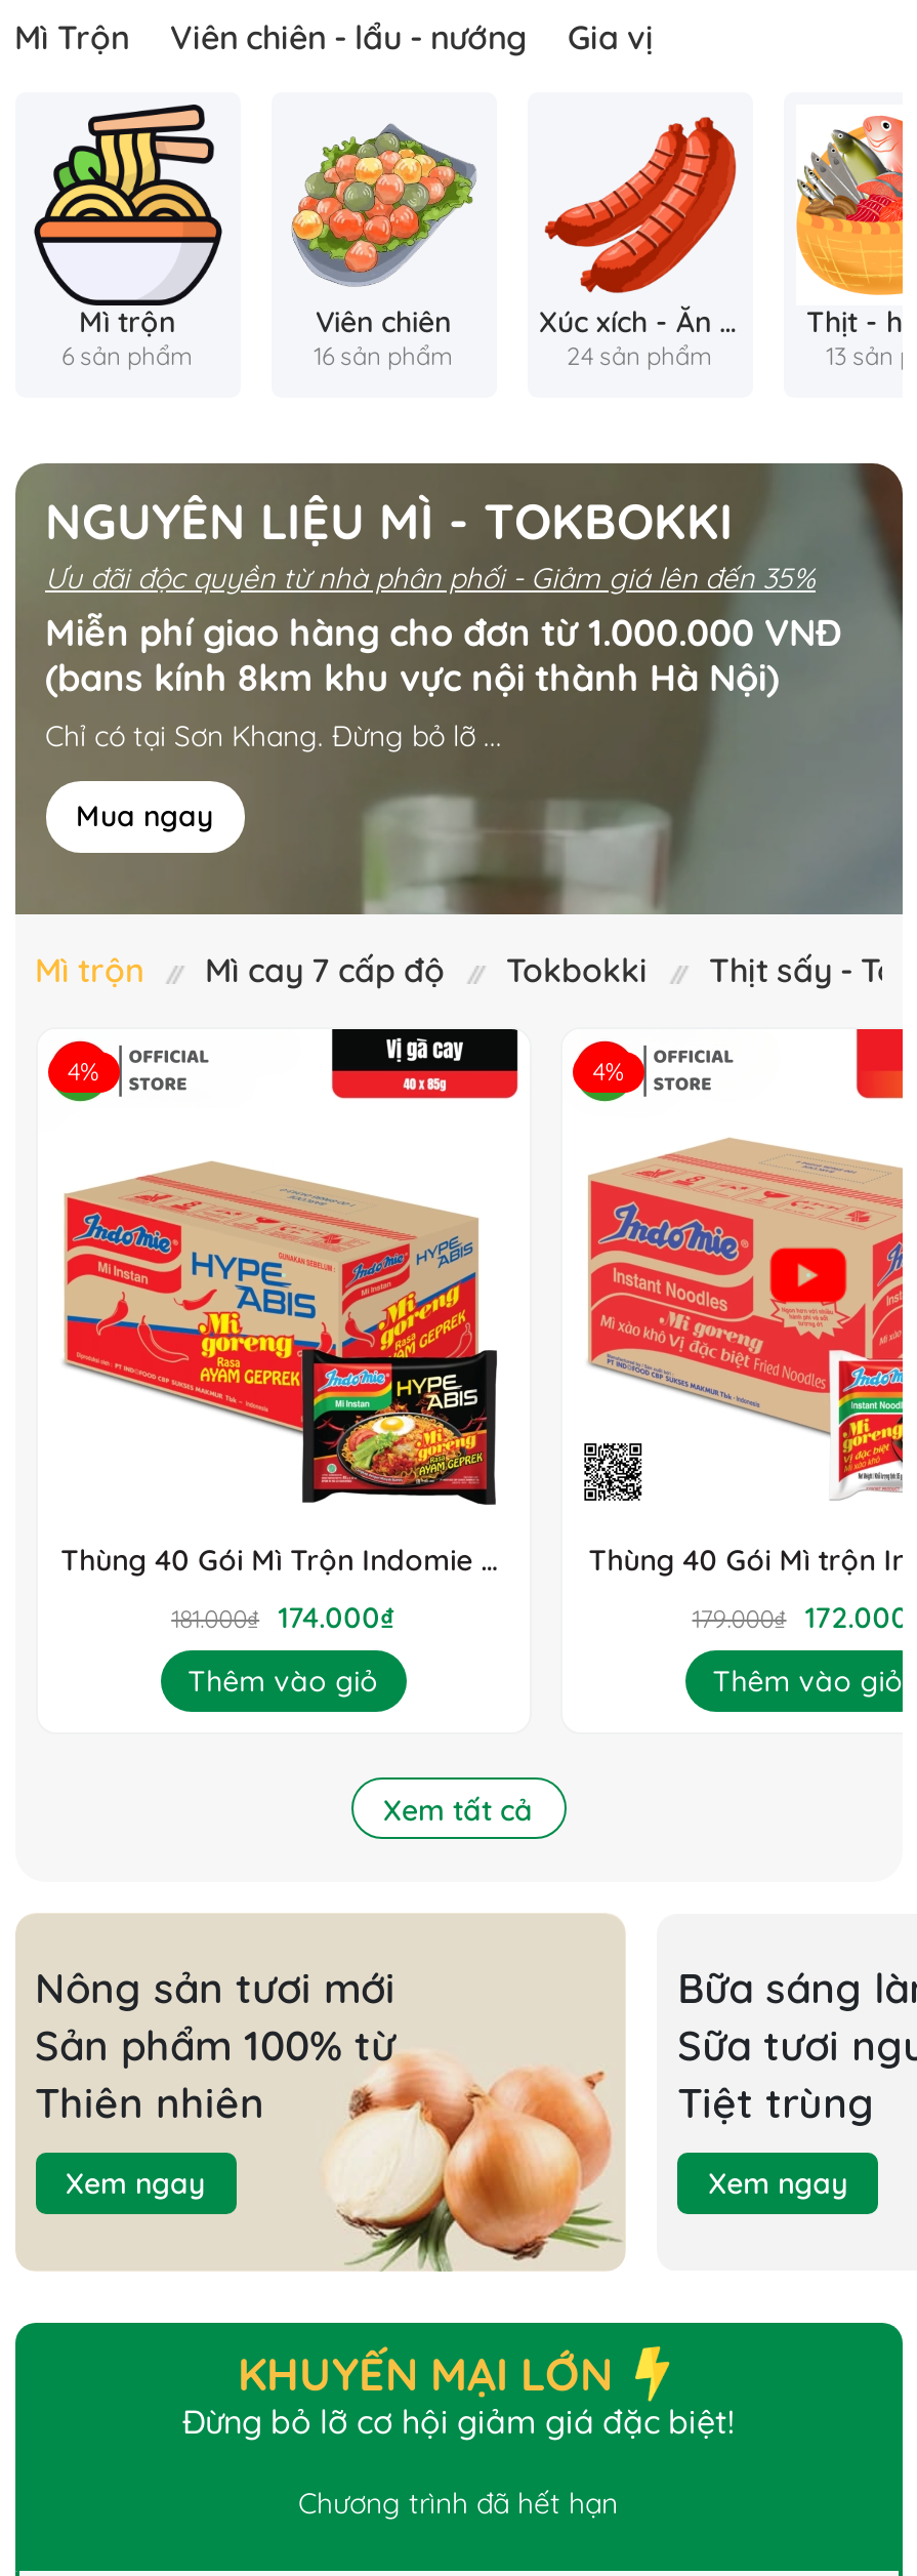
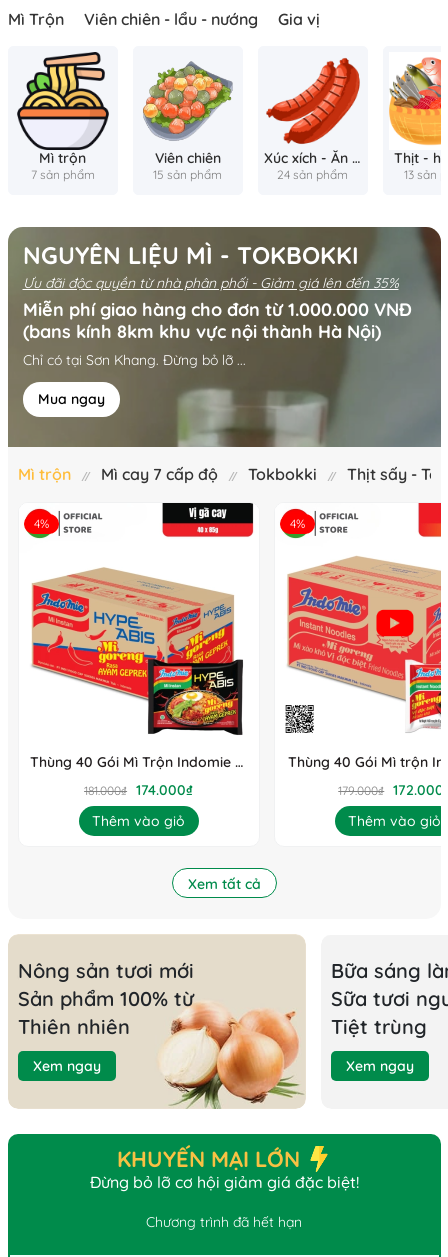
- 6 sản phẩm
+ 7 sản phẩm

- 16 sản phẩm
+ 15 sản phẩm
